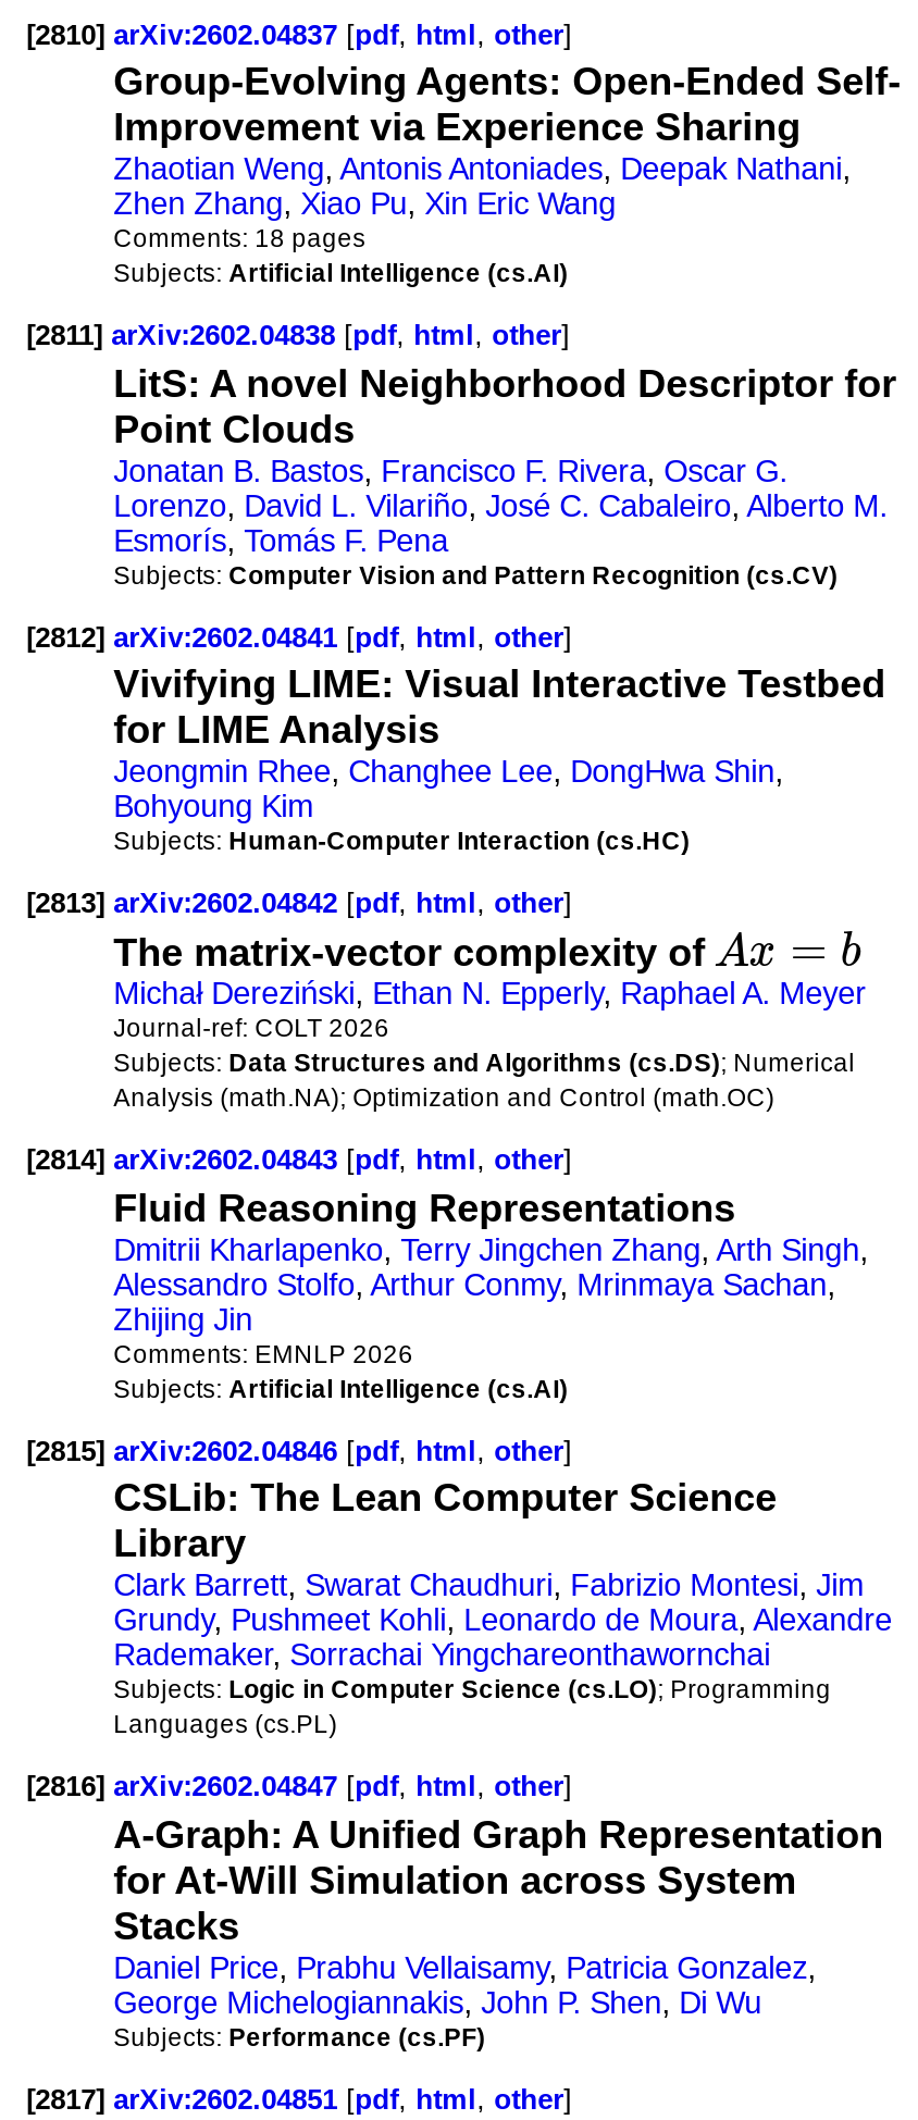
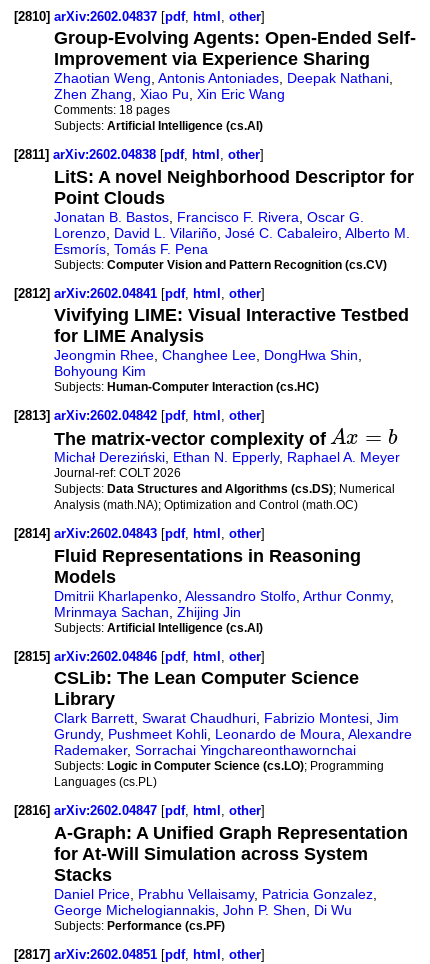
- Fluid Reasoning Representations
- Dmitrii Kharlapenko, Terry Jingchen Zhang, Arth Singh,
- Alessandro Stolfo, Arthur Conmy, Mrinmaya Sachan,
- Zhijing Jin
- Comments: EMNLP 2026
+ Fluid Representations in Reasoning
+ Models
+ Dmitrii Kharlapenko, Alessandro Stolfo, Arthur Conmy,
+ Mrinmaya Sachan, Zhijing Jin
